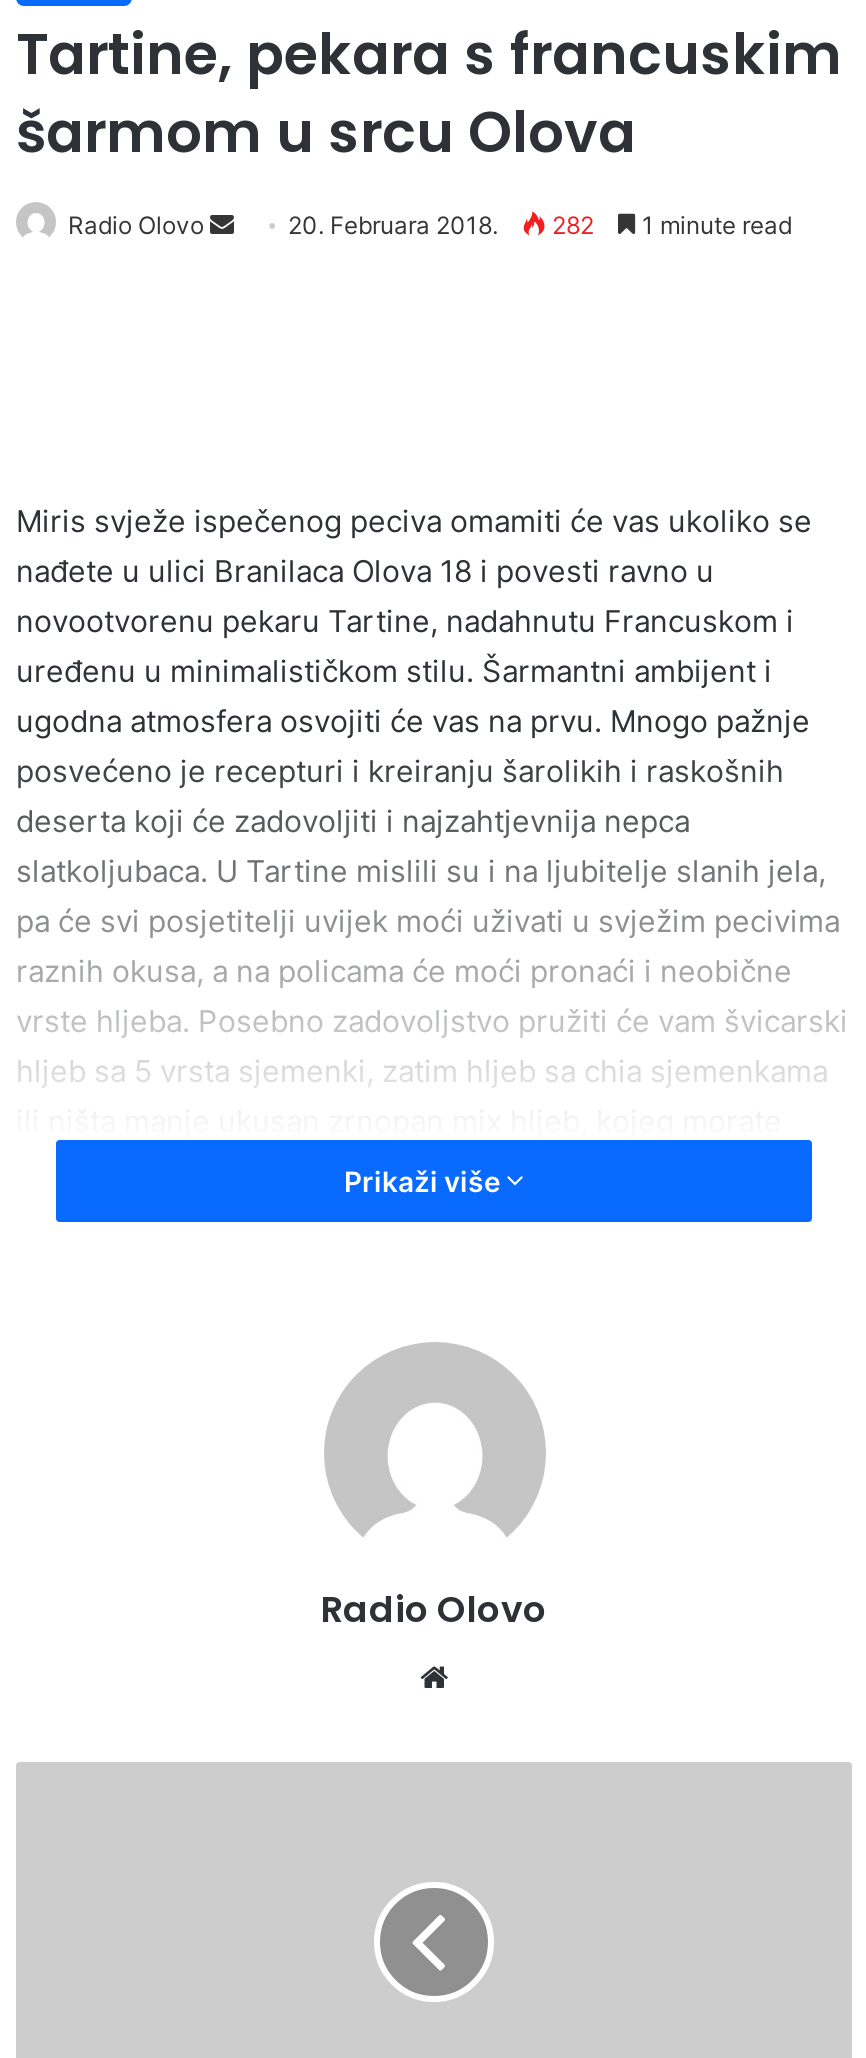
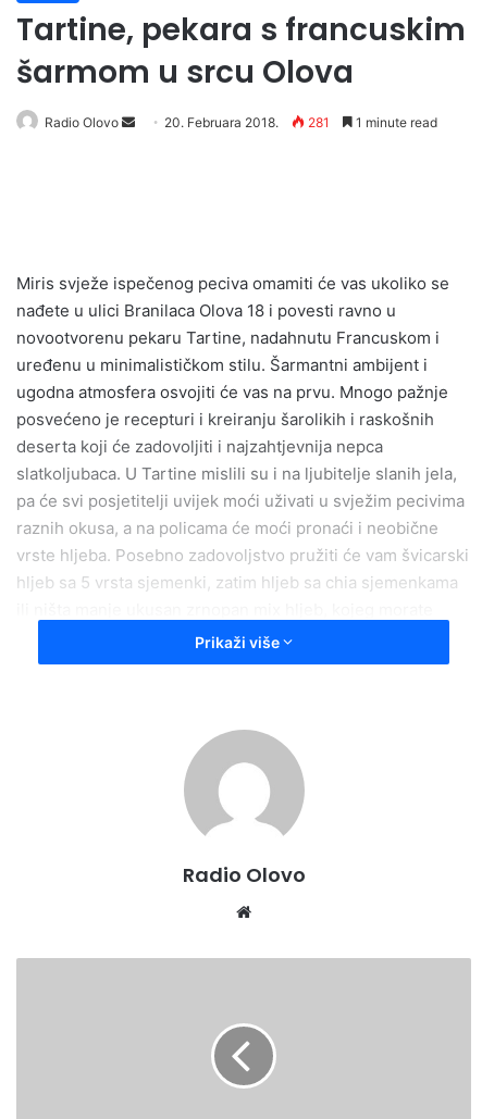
- 282
+ 281
